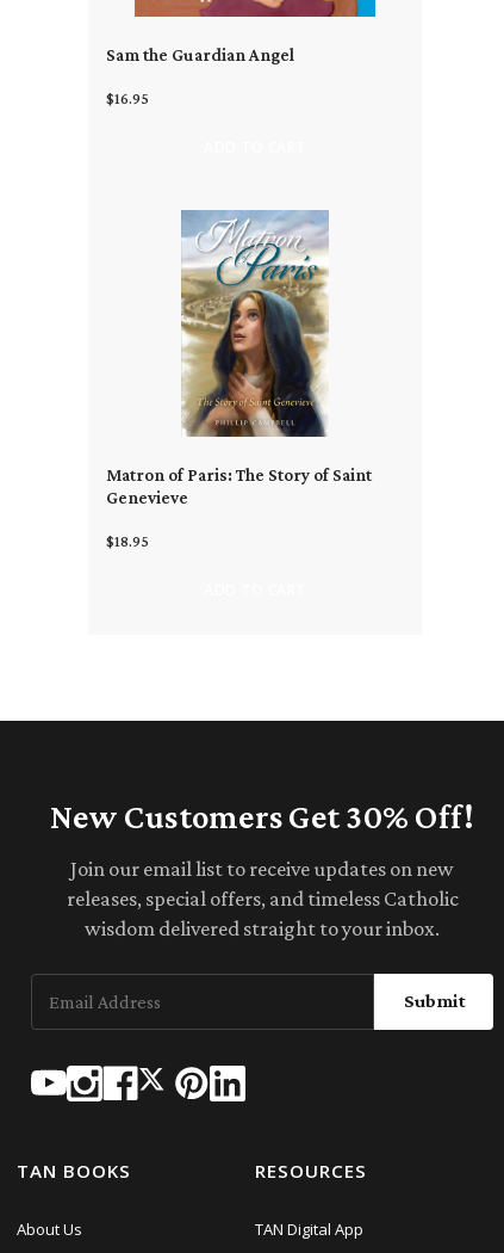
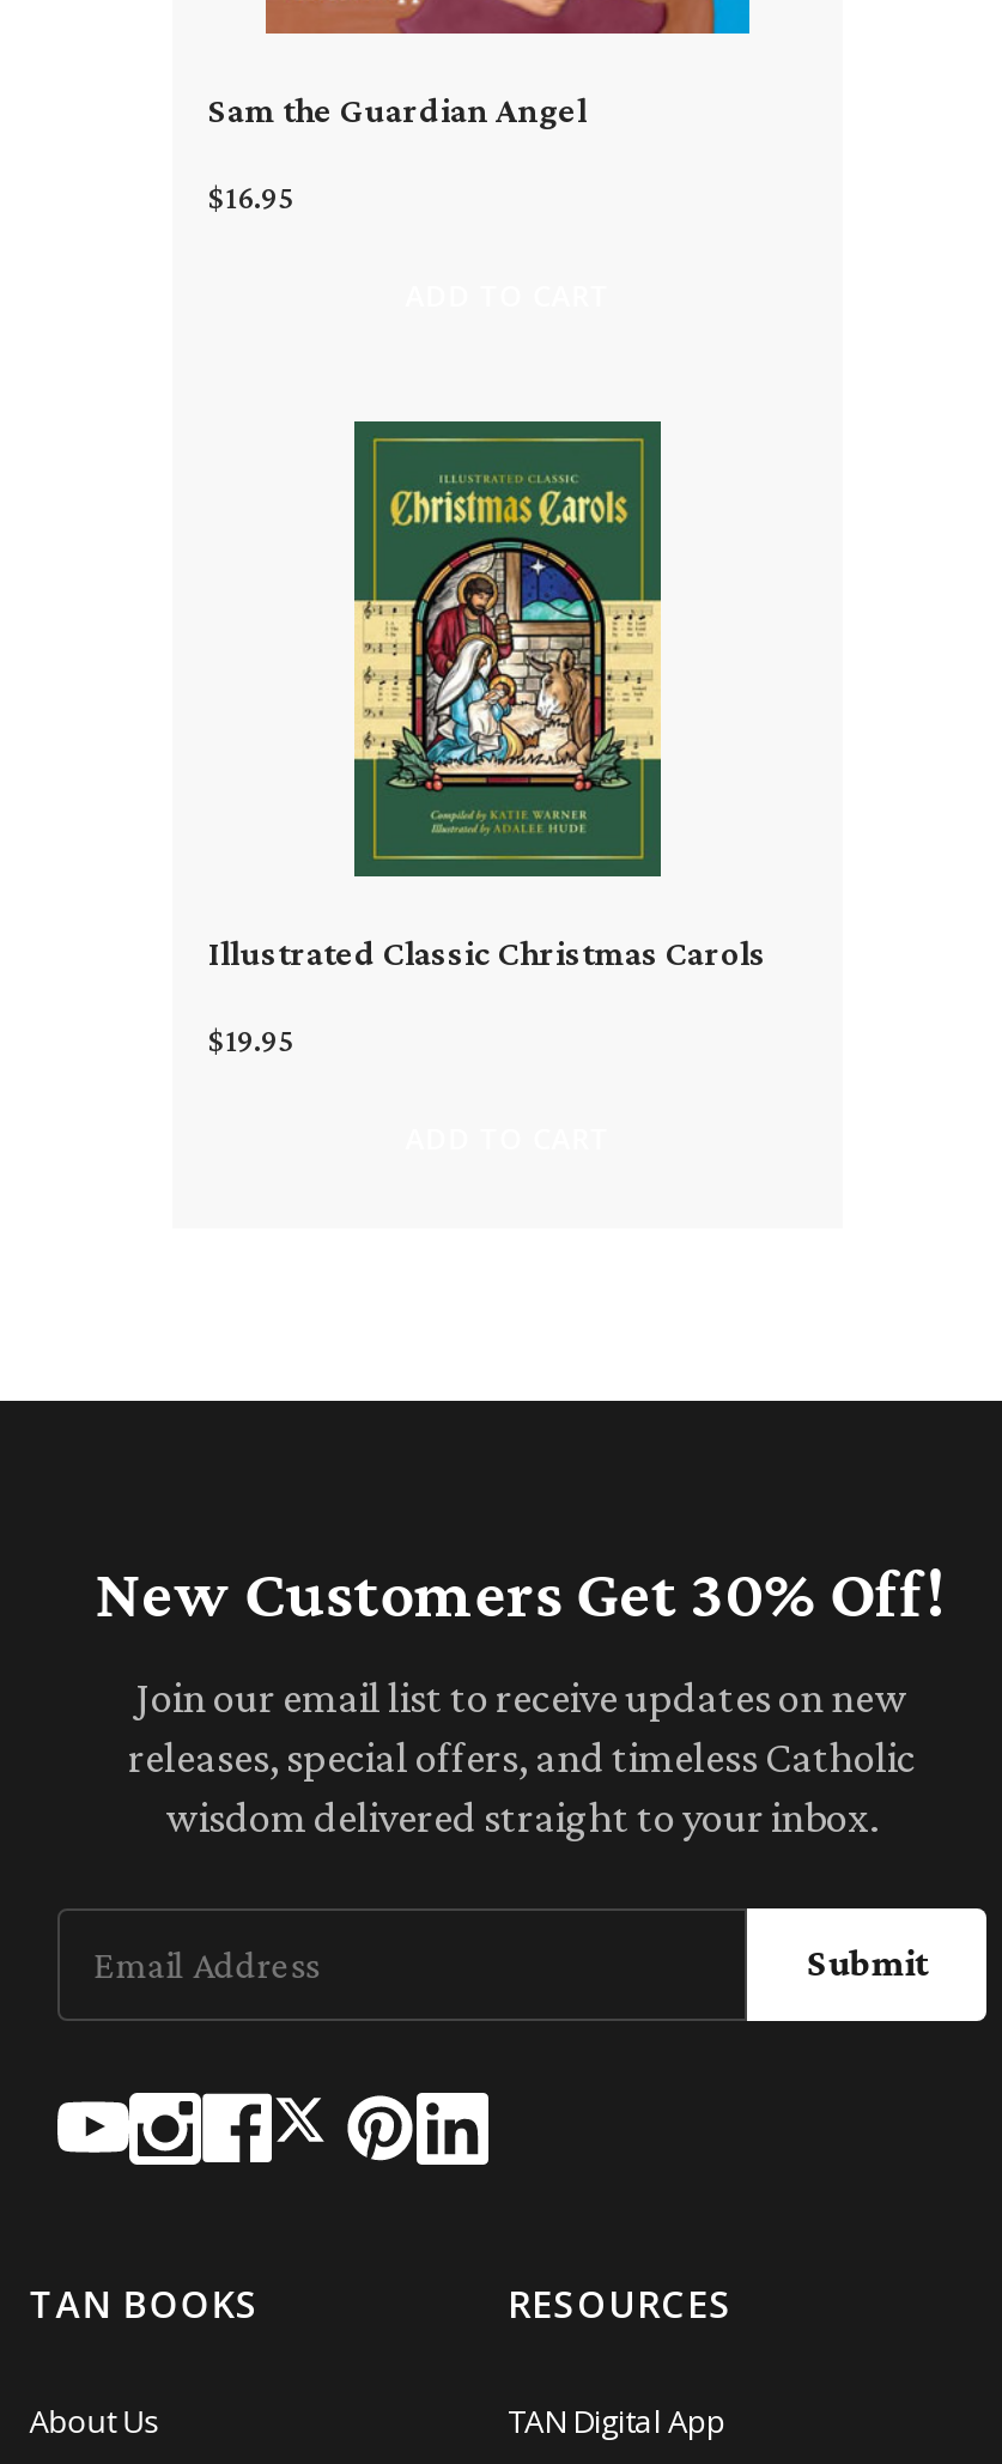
- [image]
- Matron of Paris: The Story of Saint
- Genevieve
+ [image]
+ Illustrated Classic Christmas Carols

- $18.95
+ $19.95
